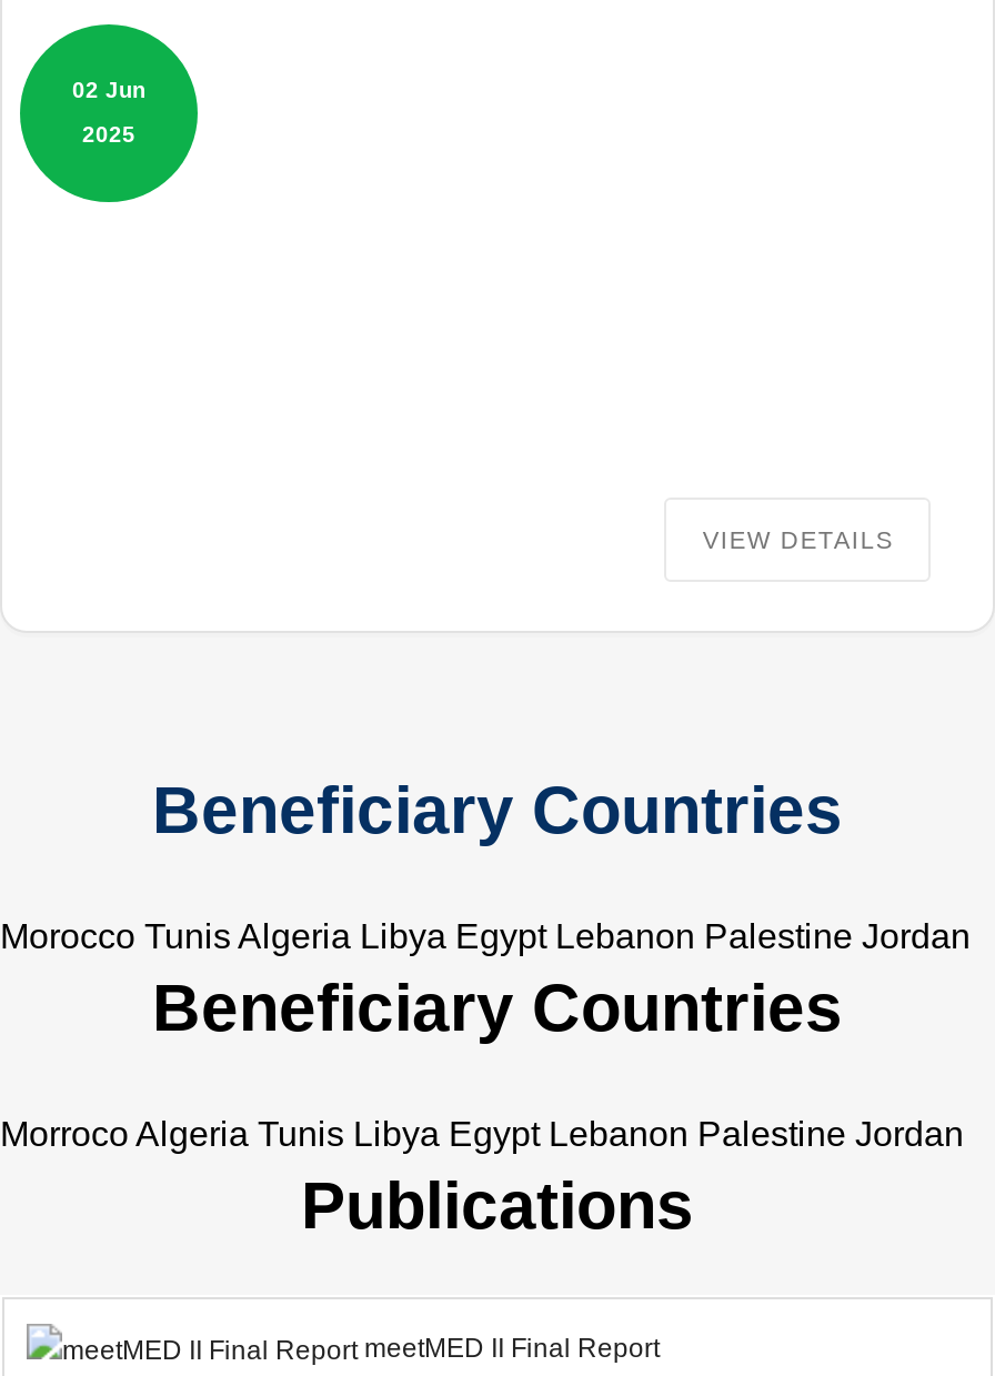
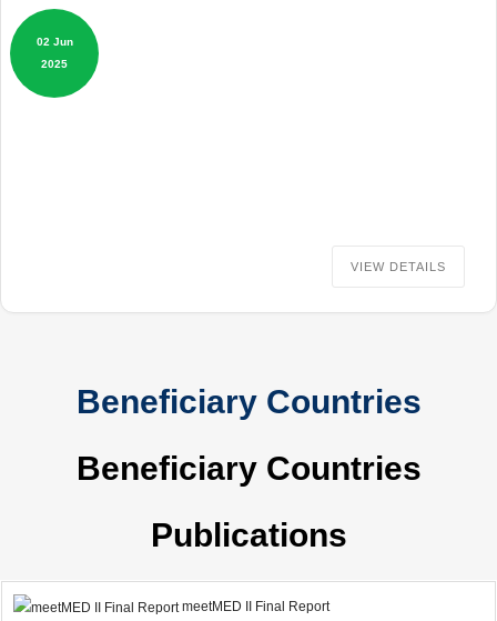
- Morocco Tunis Algeria Libya Egypt Lebanon Palestine Jordan

- Morroco Algeria Tunis Libya Egypt Lebanon Palestine Jordan
